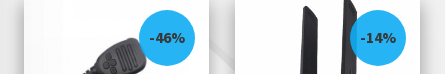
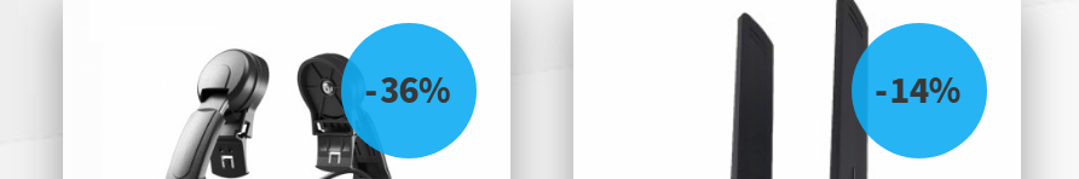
- -46%
+ -36%
